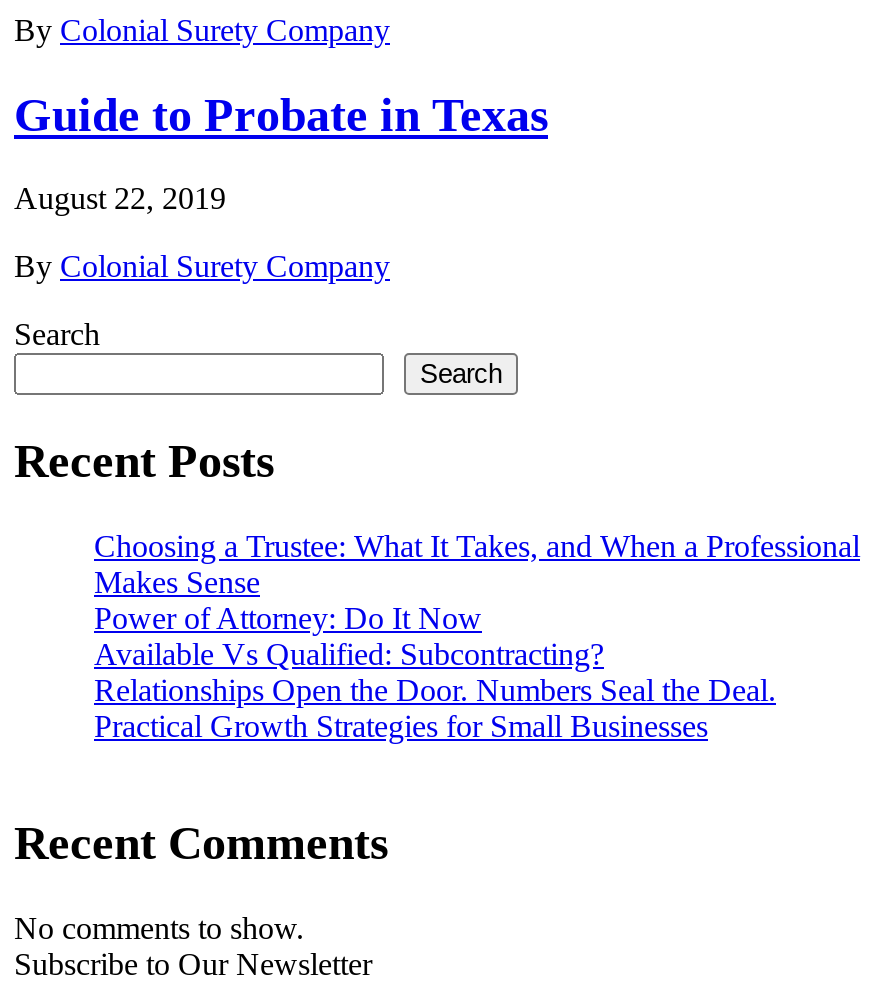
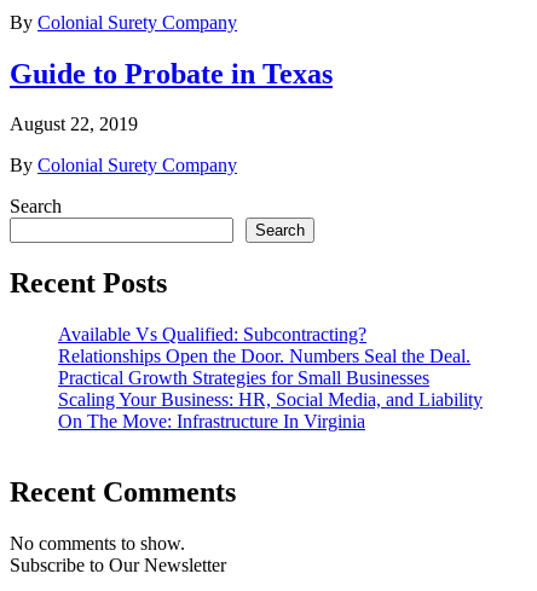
- Choosing a Trustee: What It Takes, and When a Professional
- Makes Sense
- Power of Attorney: Do It Now

moved up: Available Vs Qualified: Subcontracting? | Relationships Open the Door. Numbers Seal the Deal. | Practical Growth Strategies for Small Businesses

+ Scaling Your Business: HR, Social Media, and Liability
+ On The Move: Infrastructure In Virginia
